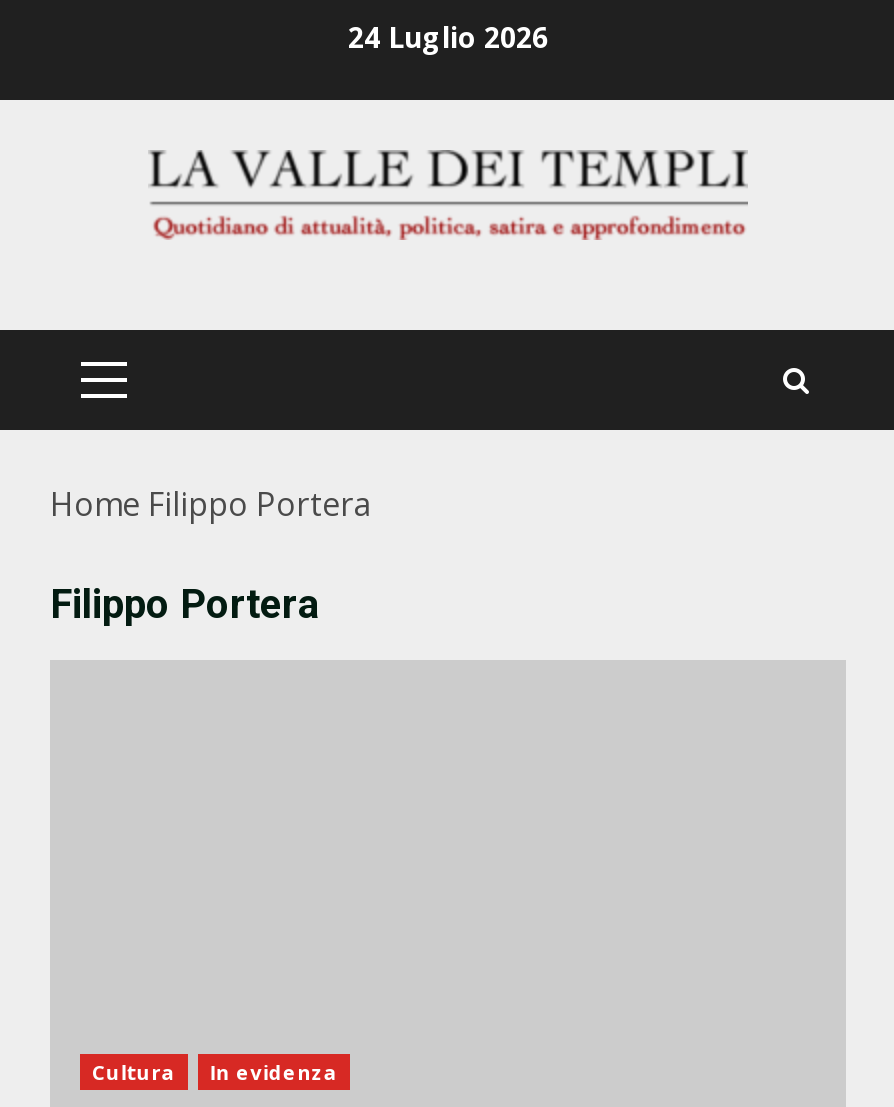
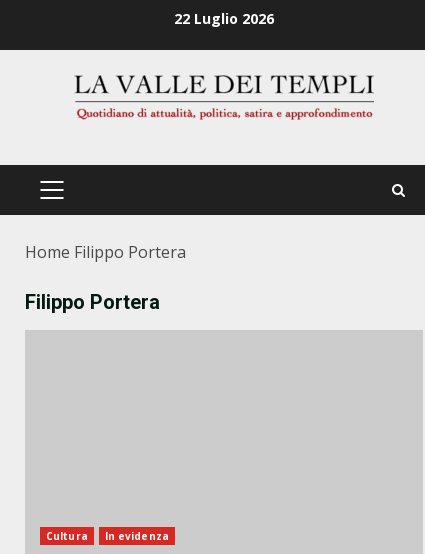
- 24 Luglio 2026
+ 22 Luglio 2026
